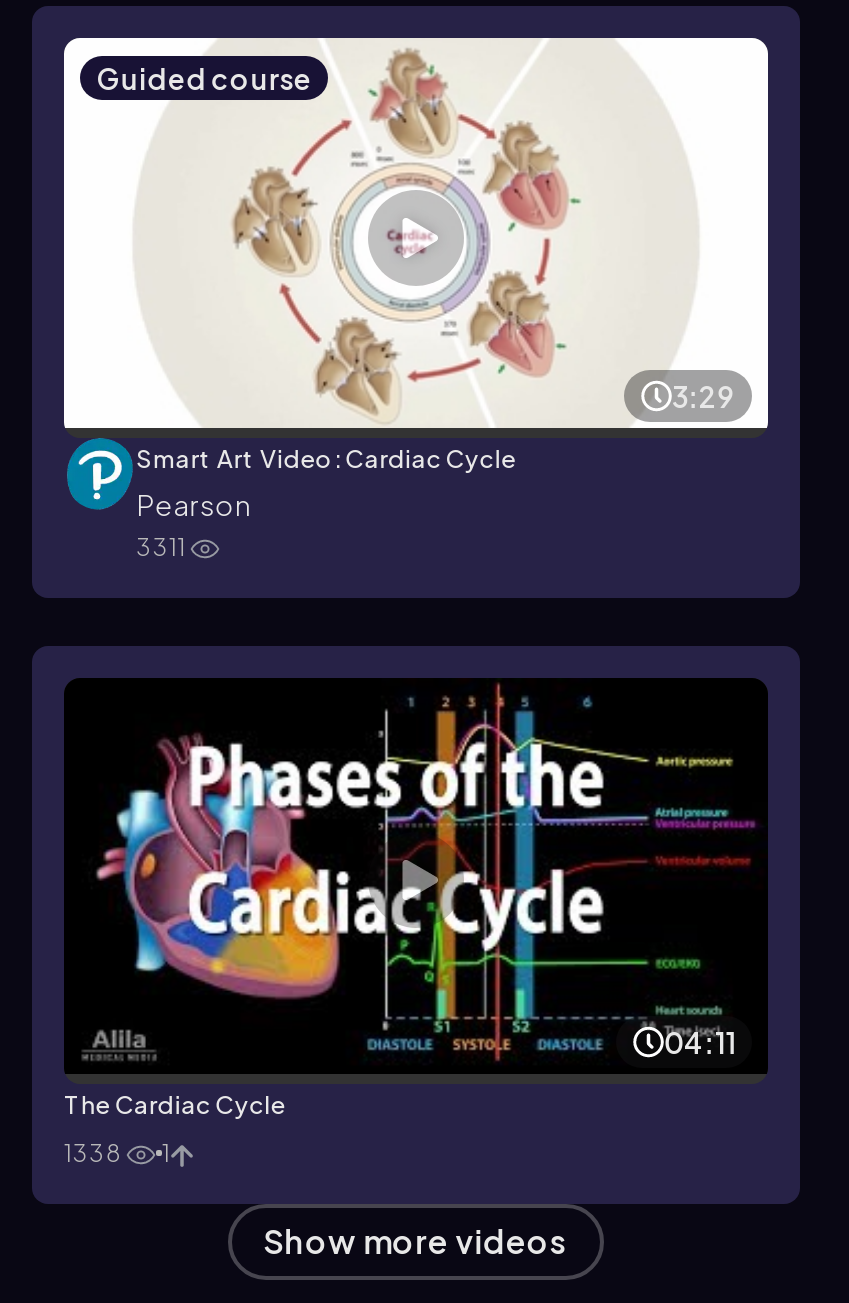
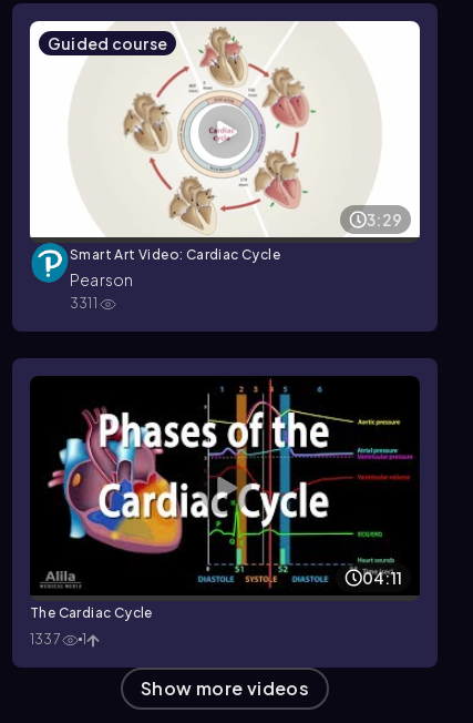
- 1338
+ 1337
